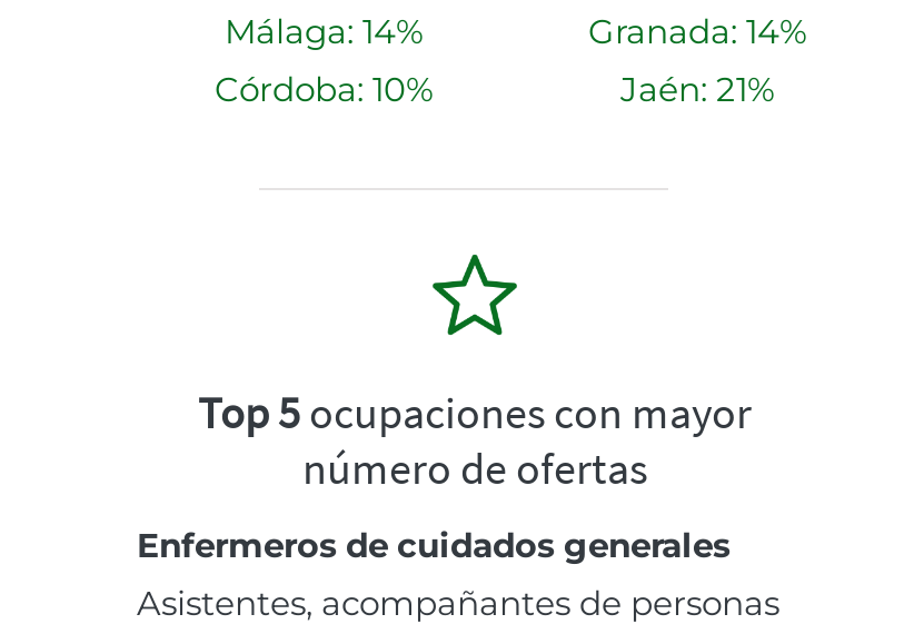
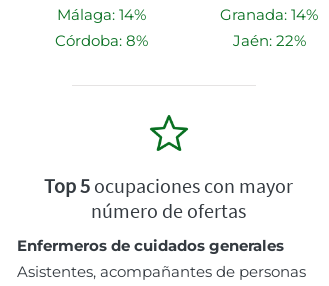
- Córdoba: 10%
+ Córdoba: 8%

- Jaén: 21%
+ Jaén: 22%
